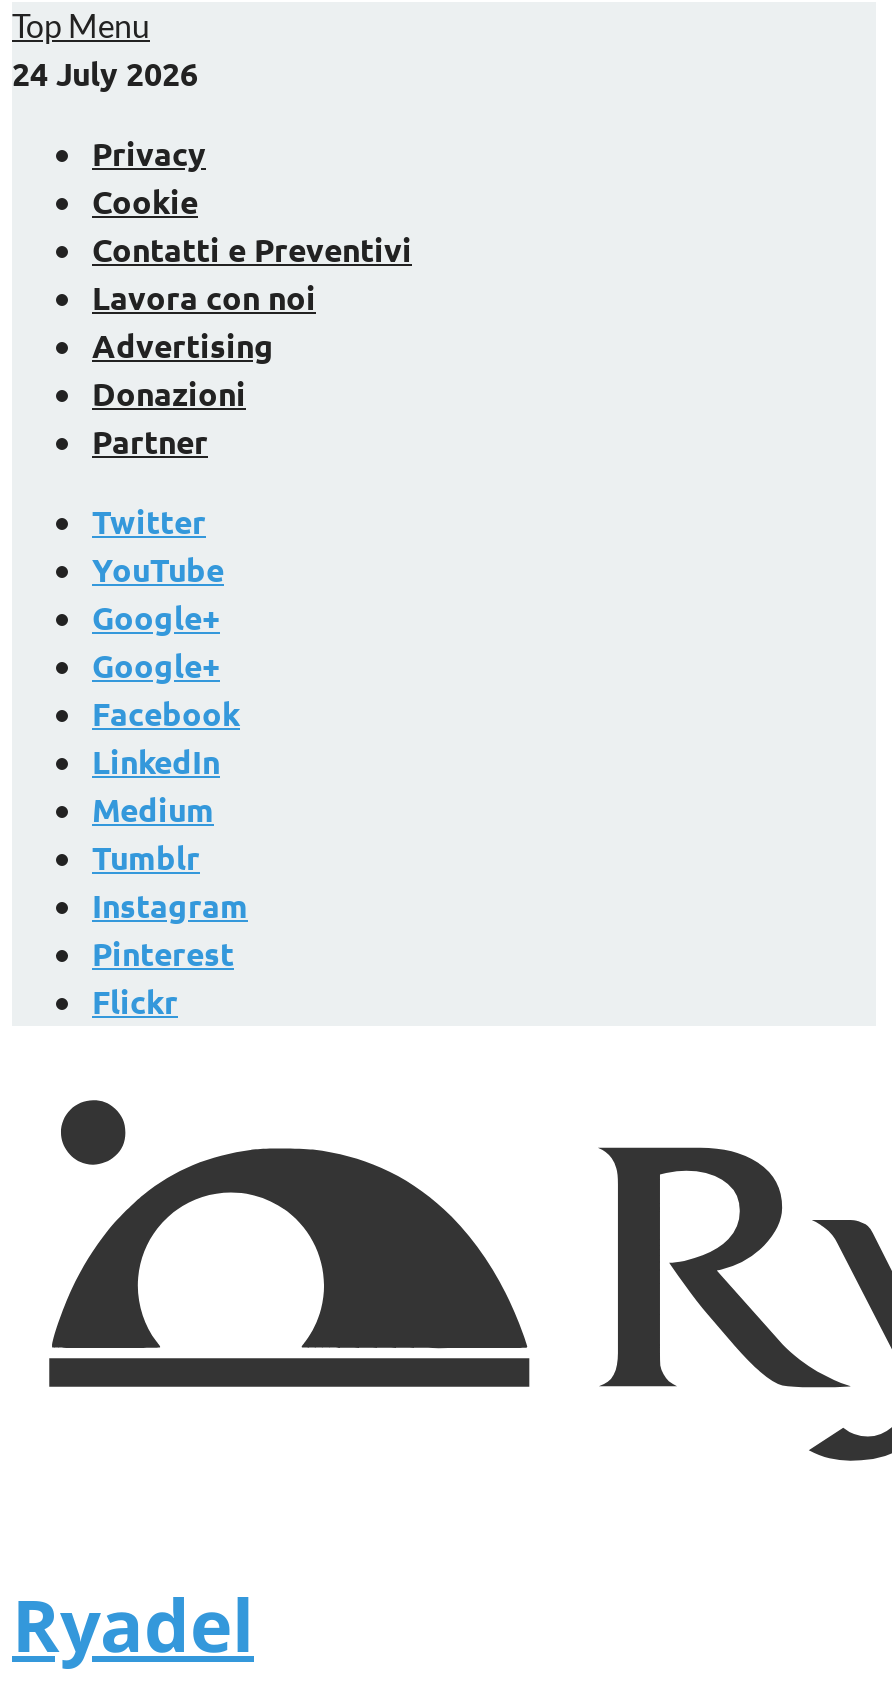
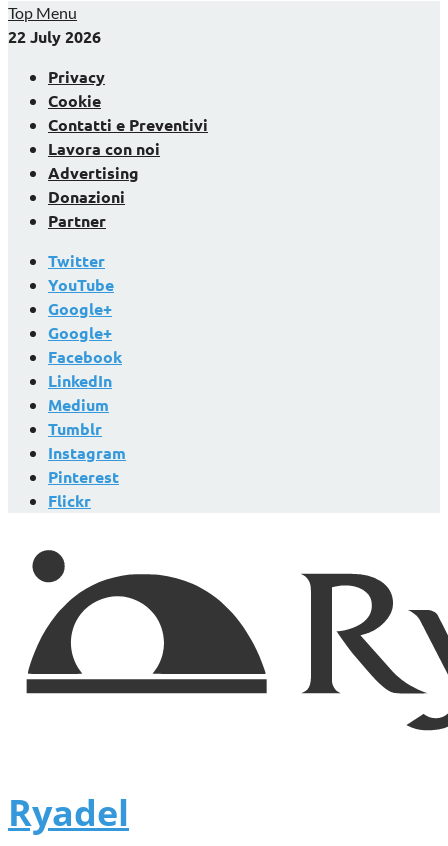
- 24 July 2026
+ 22 July 2026
